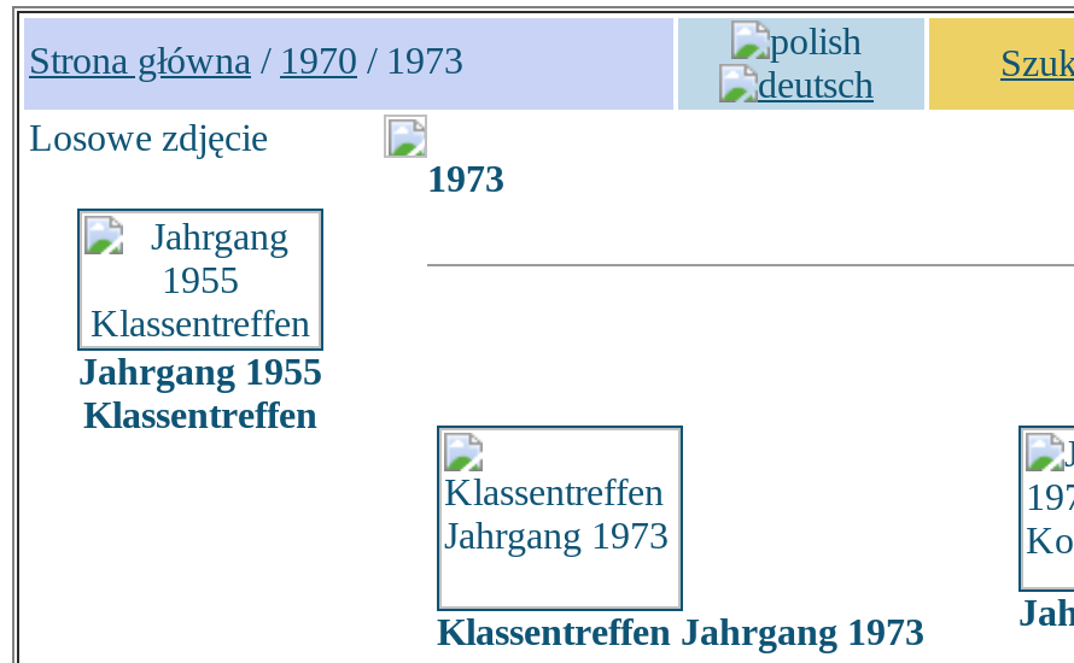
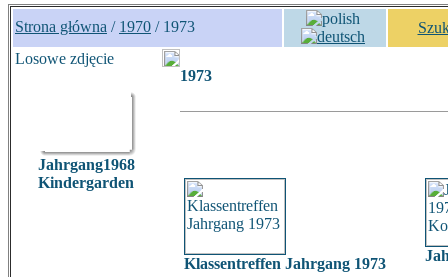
- [image]

- Jahrgang 1955
- Klassentreffen
+ Jahrgang1968
+ Kindergarden
